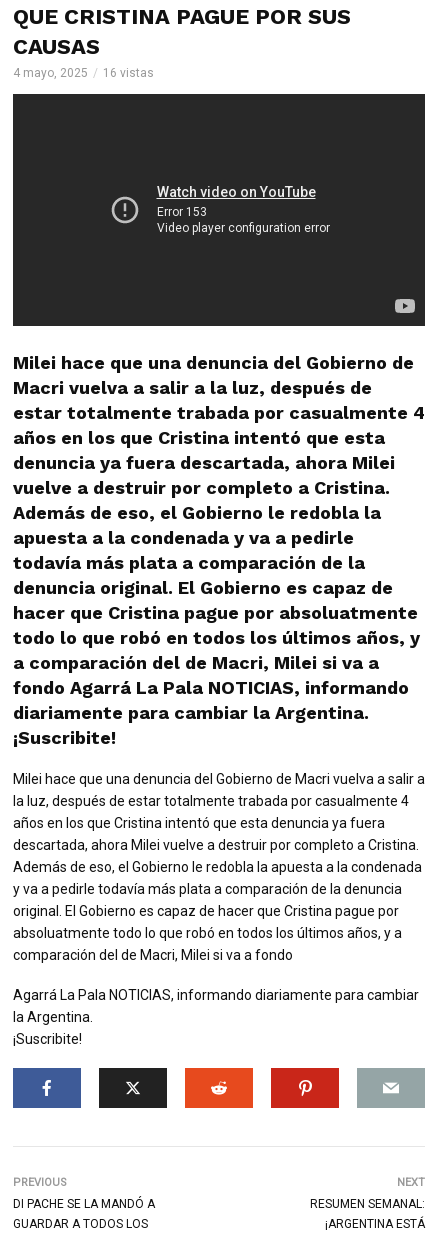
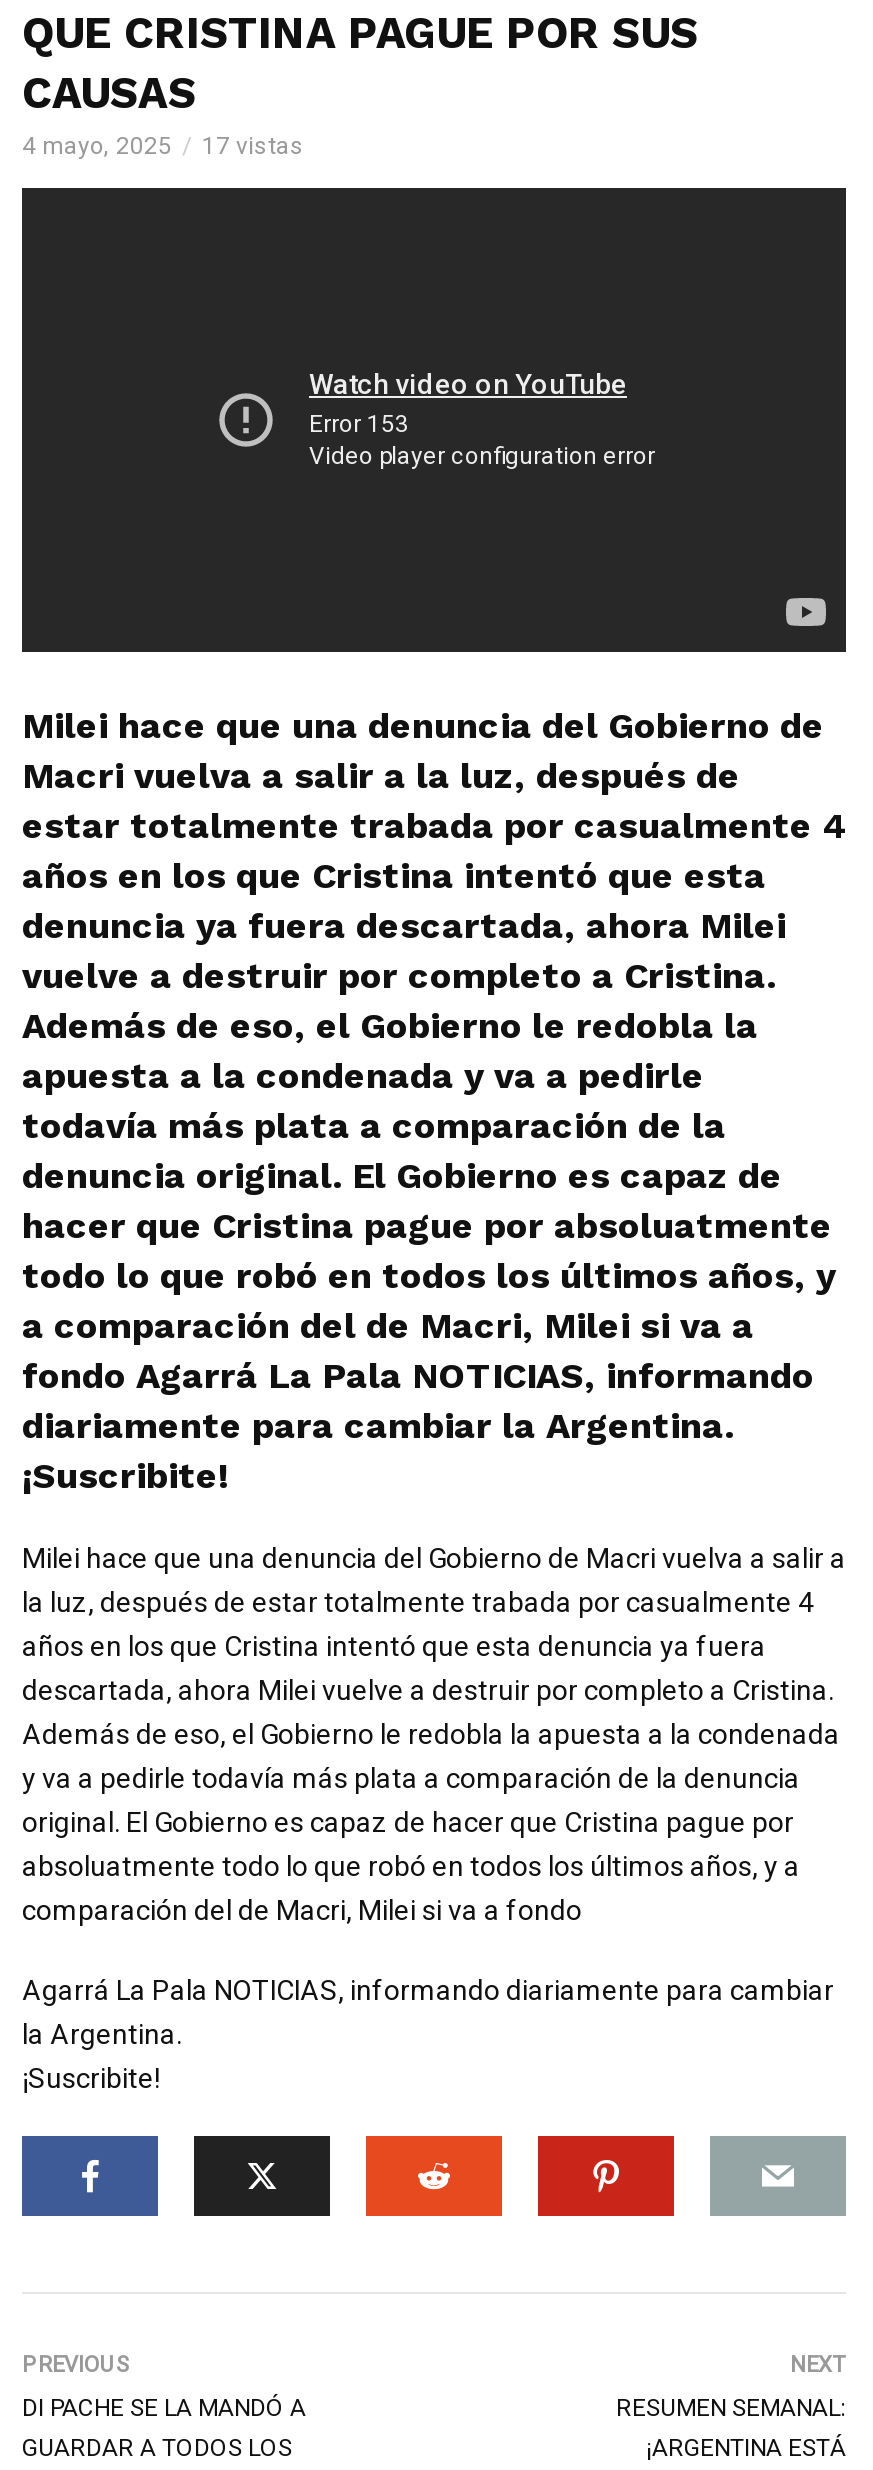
- 4 mayo, 2025 16 vistas
+ 4 mayo, 2025 17 vistas
